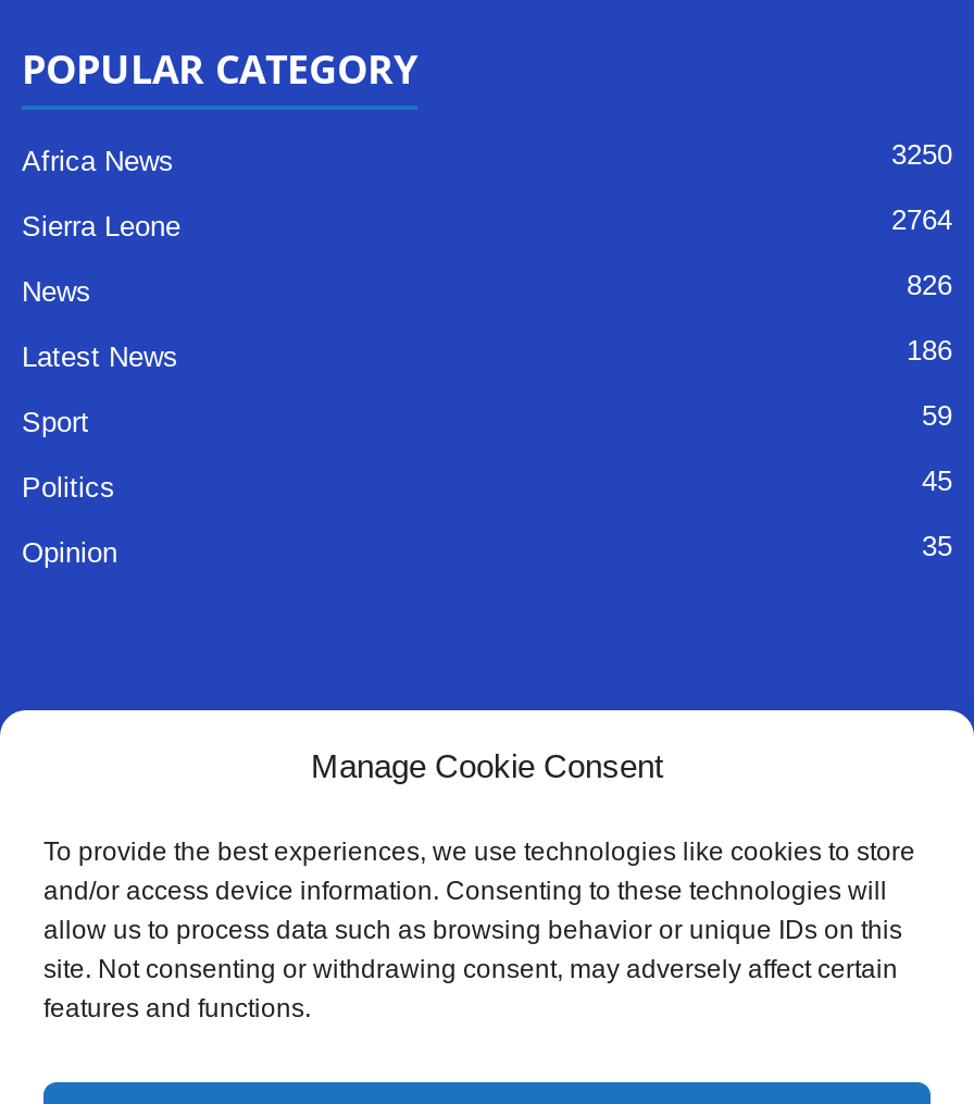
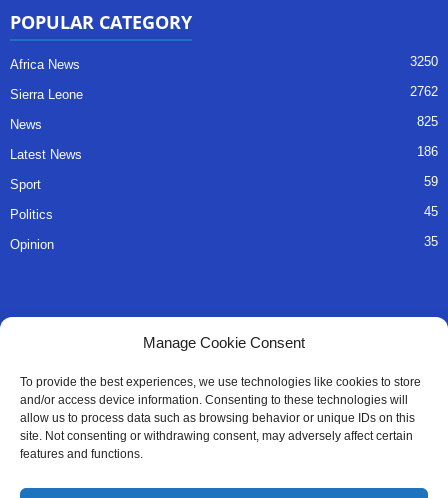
- 2764
+ 2762

- 826
+ 825
